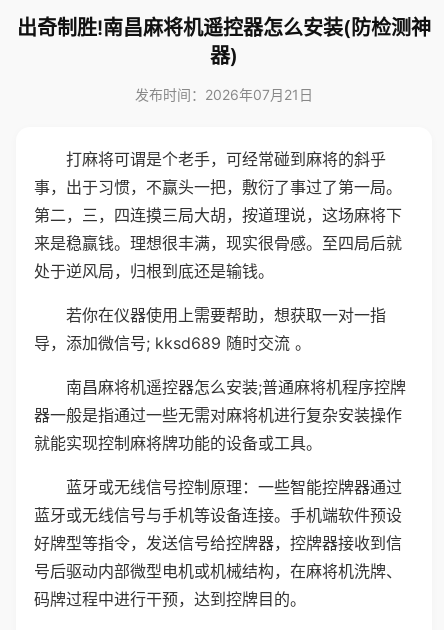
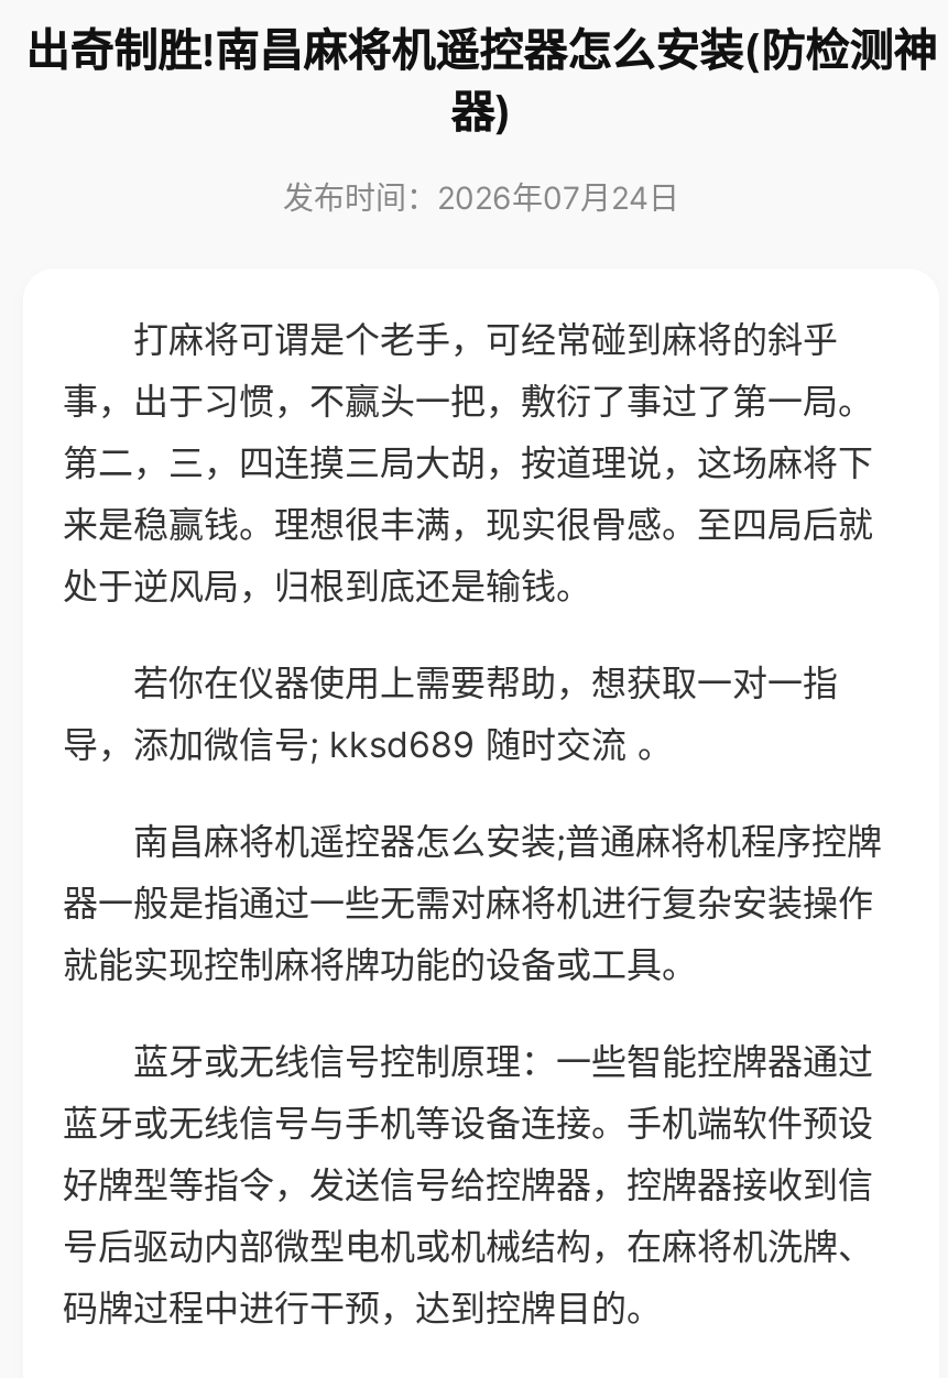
- 发布时间：2026年07月21日
+ 发布时间：2026年07月24日
